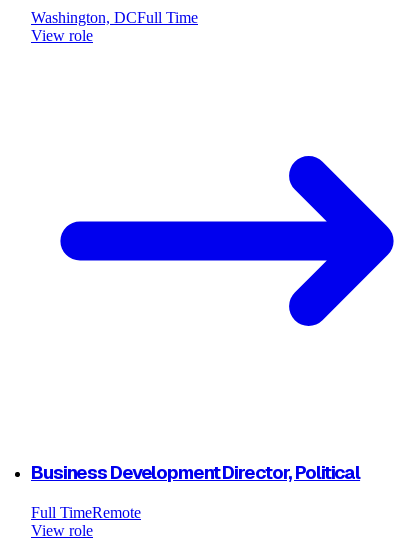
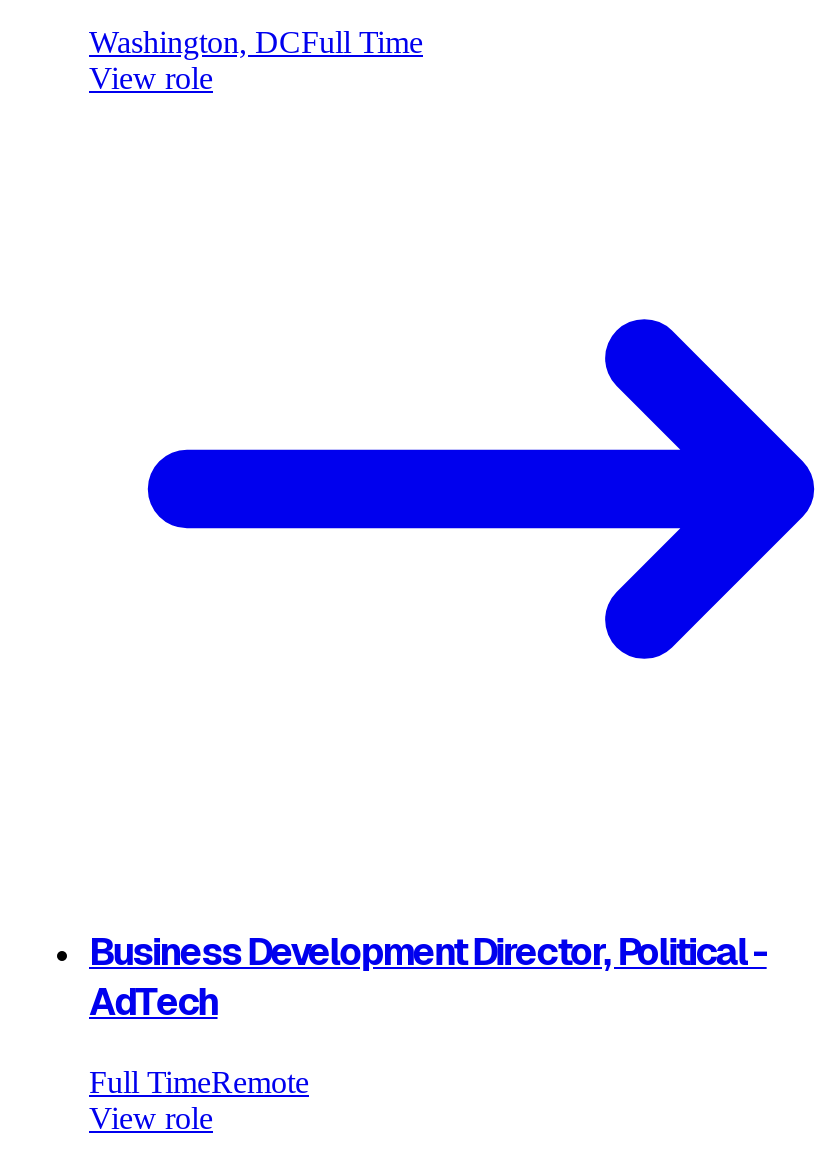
- Business Development Director, Political
+ Business Development Director, Political -
+ AdTech
